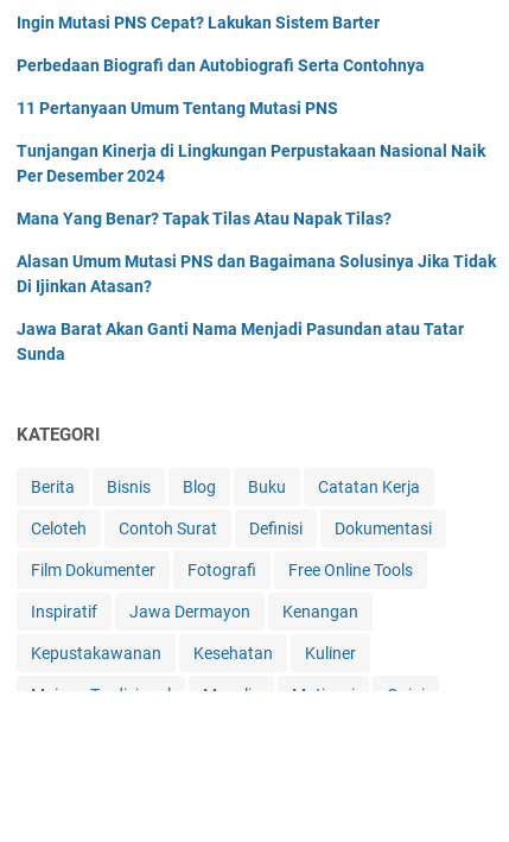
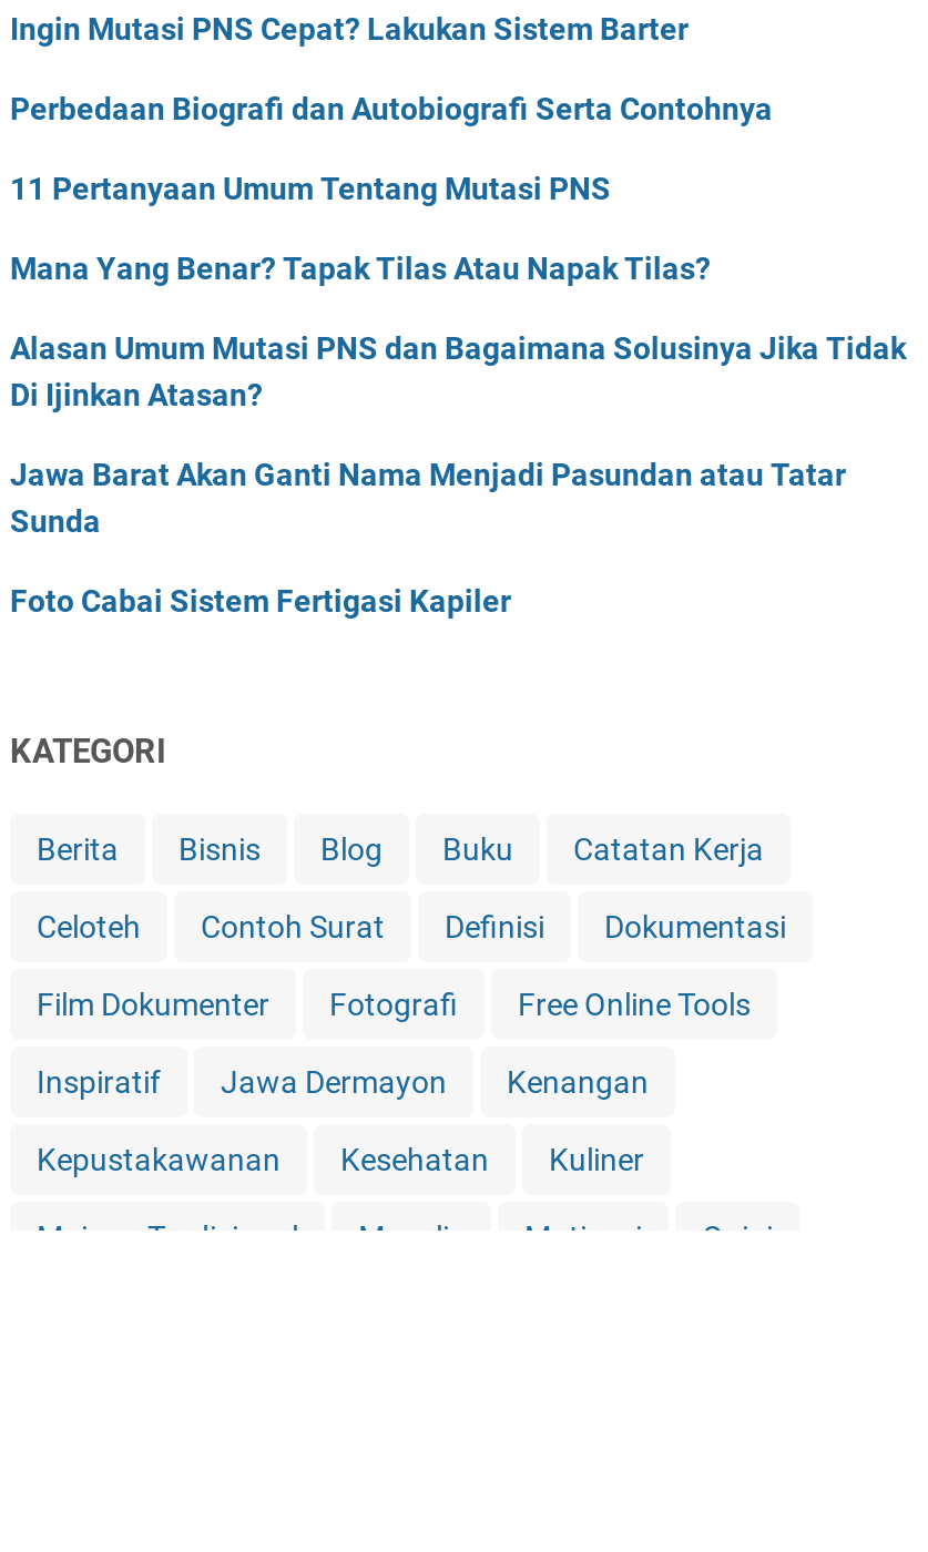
- Tunjangan Kinerja di Lingkungan Perpustakaan Nasional Naik
- Per Desember 2024

moved up: Mana Yang Benar? Tapak Tilas Atau Napak Tilas? | Alasan Umum Mutasi PNS dan Bagaimana Solusinya Jika Tidak | Di Ijinkan Atasan? | Jawa Barat Akan Ganti Nama Menjadi Pasundan atau Tatar | Sunda

+ Foto Cabai Sistem Fertigasi Kapiler
